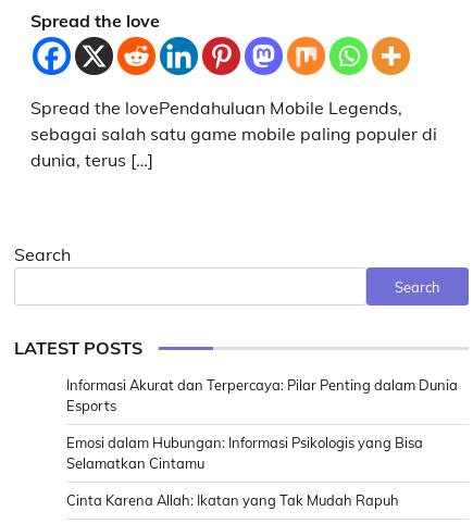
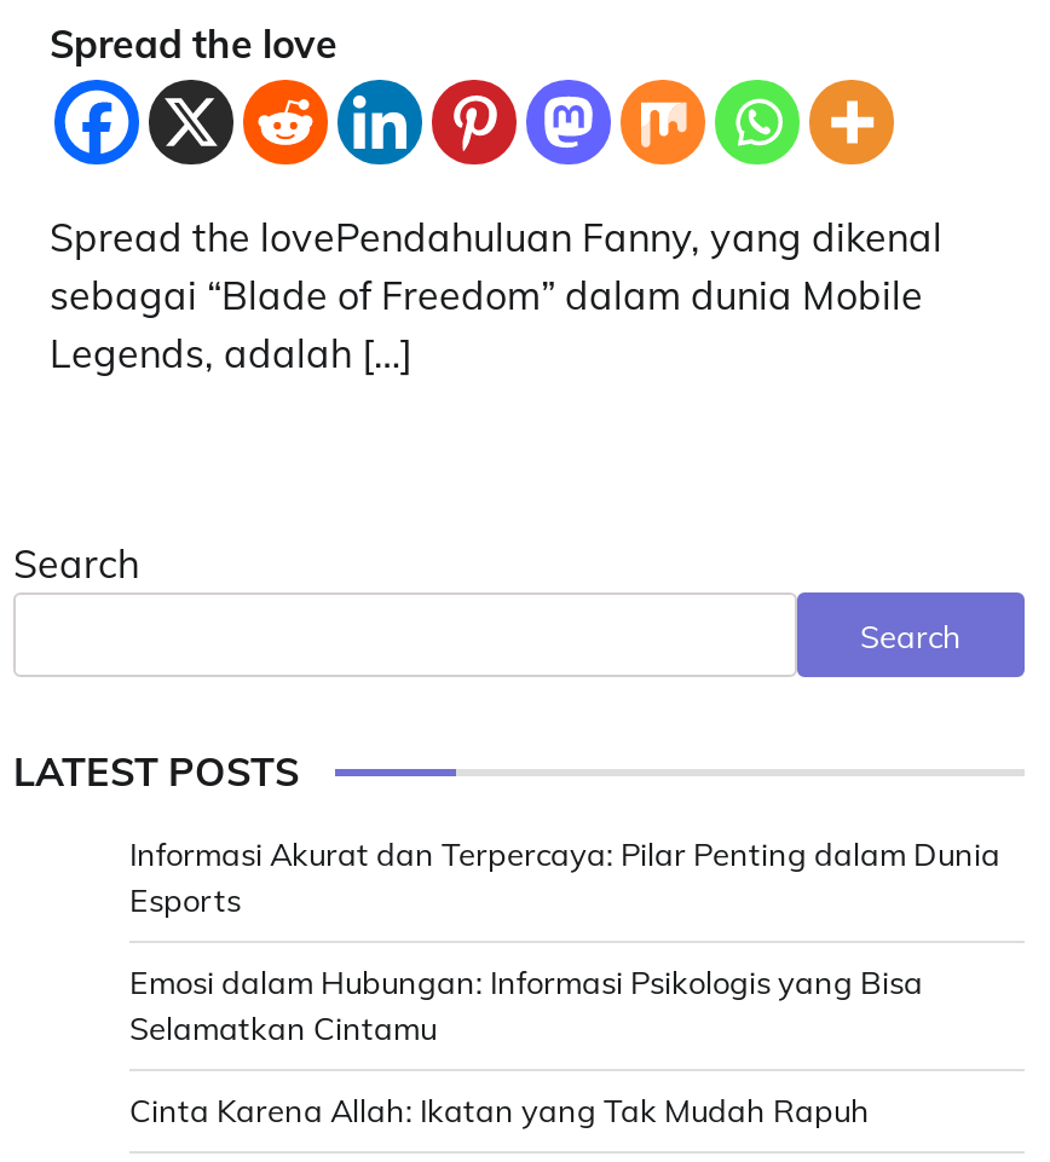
- Spread the lovePendahuluan Mobile Legends,
- sebagai salah satu game mobile paling populer di
- dunia, terus […]
+ Spread the lovePendahuluan Fanny, yang dikenal
+ sebagai “Blade of Freedom” dalam dunia Mobile
+ Legends, adalah […]
